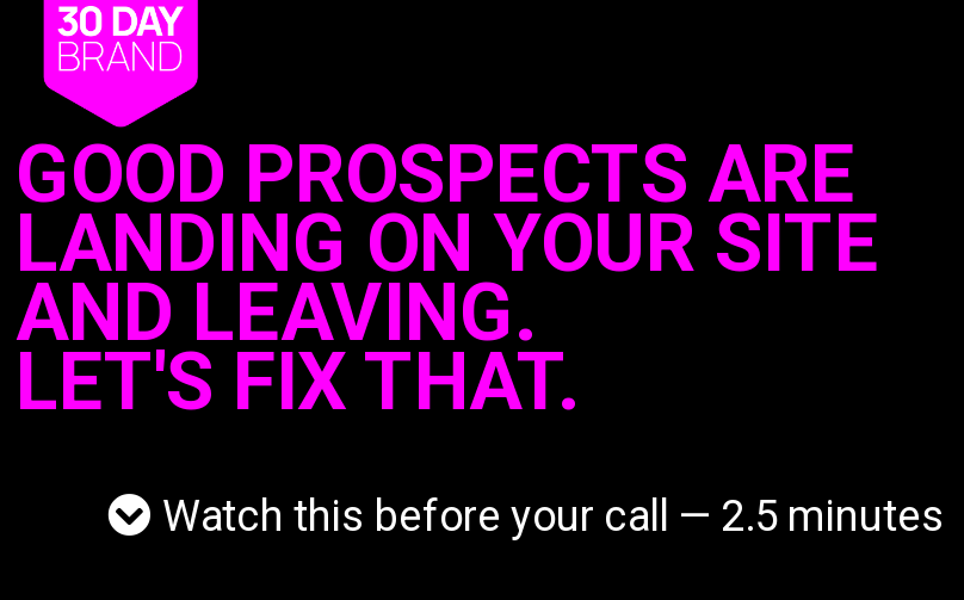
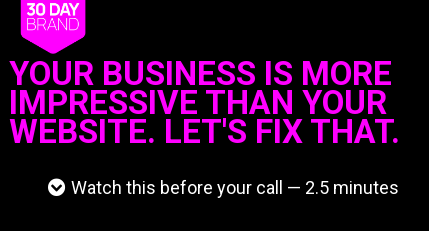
- GOOD PROSPECTS ARE
- LANDING ON YOUR SITE
- AND LEAVING.
- LET'S FIX THAT.
+ YOUR BUSINESS IS MORE
+ IMPRESSIVE THAN YOUR
+ WEBSITE. LET'S FIX THAT.
